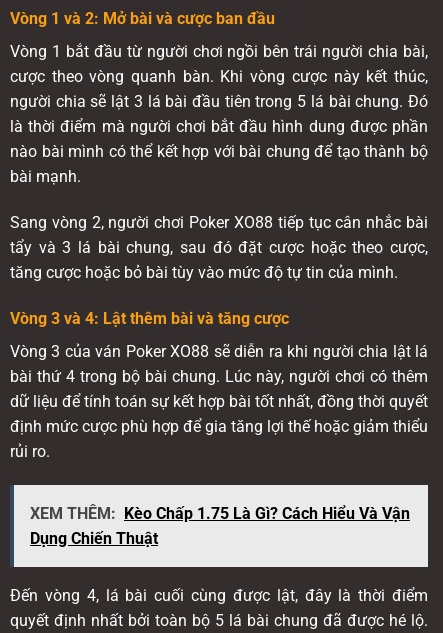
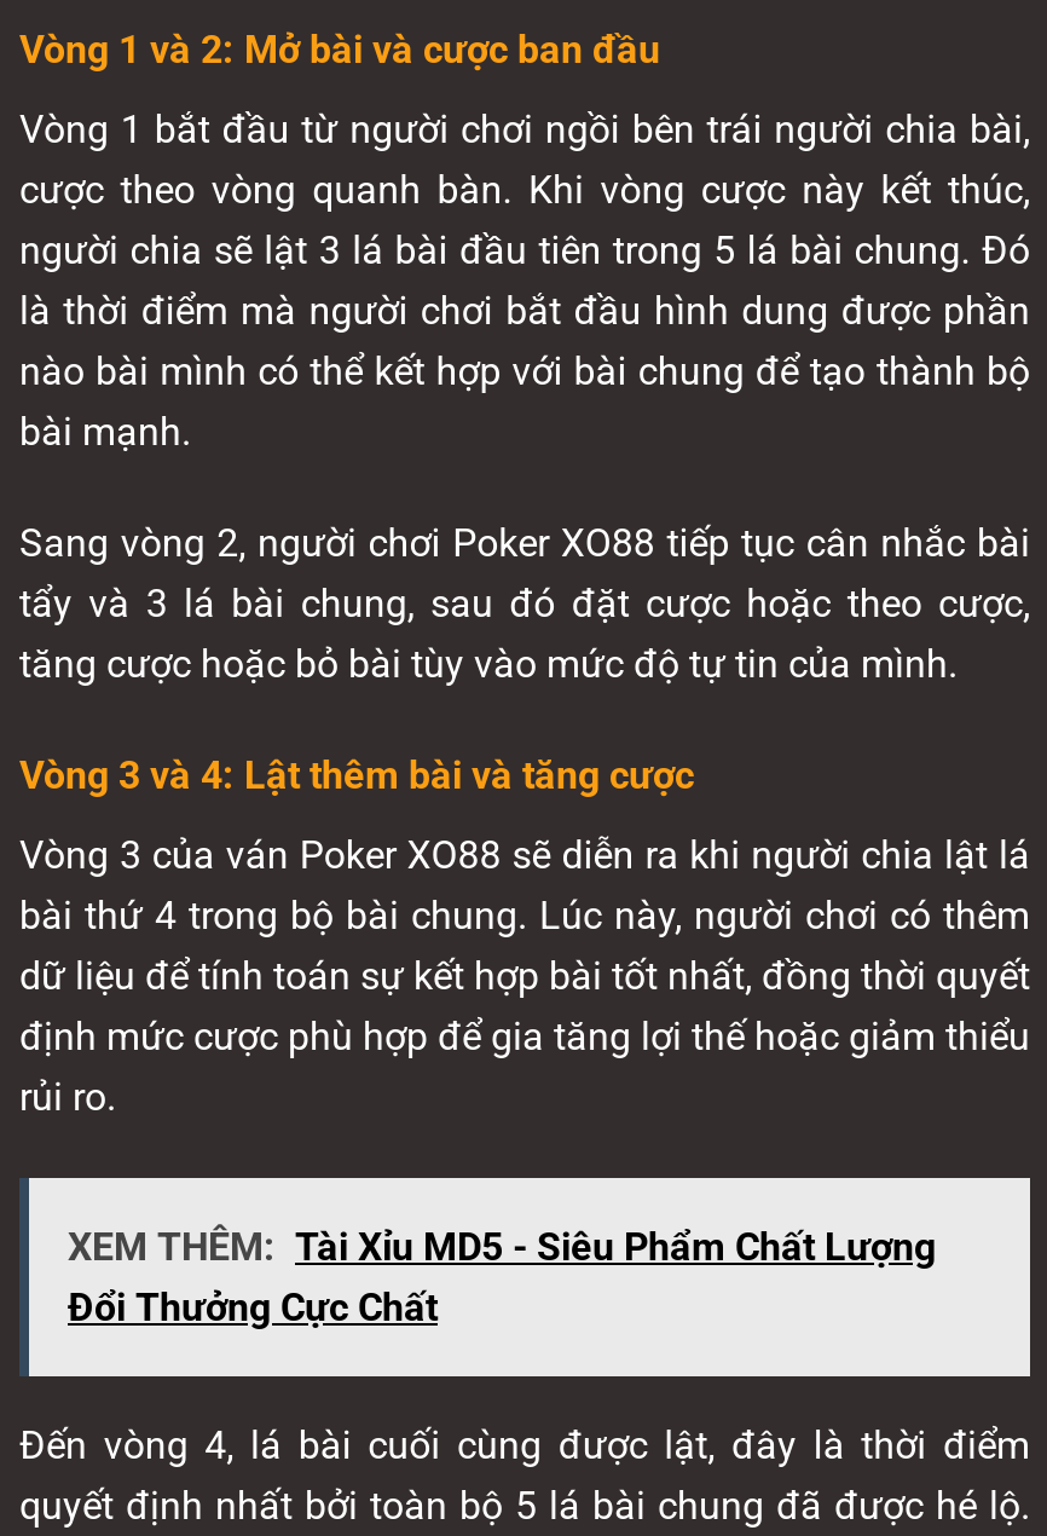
- XEM THÊM: Kèo Chấp 1.75 Là Gì? Cách Hiểu Và Vận
- Dụng Chiến Thuật
+ XEM THÊM: Tài Xỉu MD5 - Siêu Phẩm Chất Lượng
+ Đổi Thưởng Cực Chất
